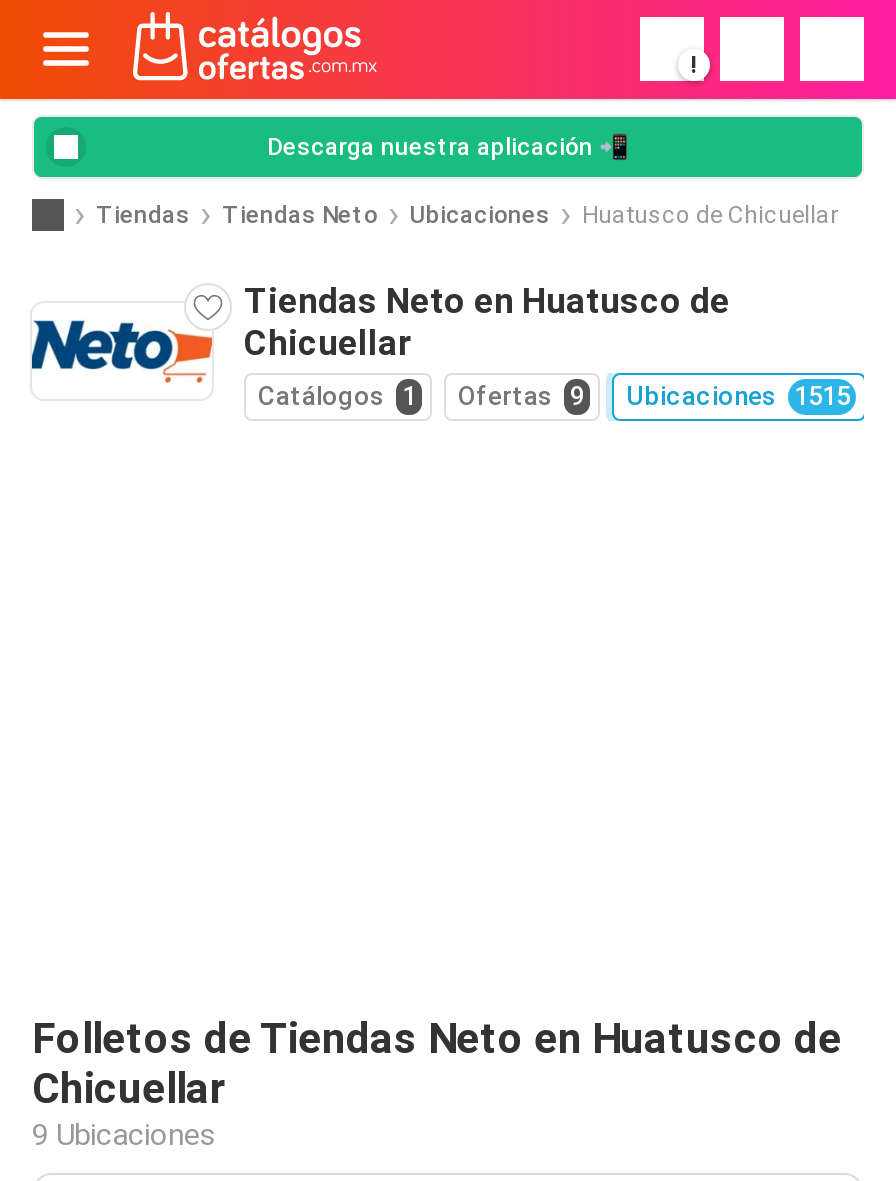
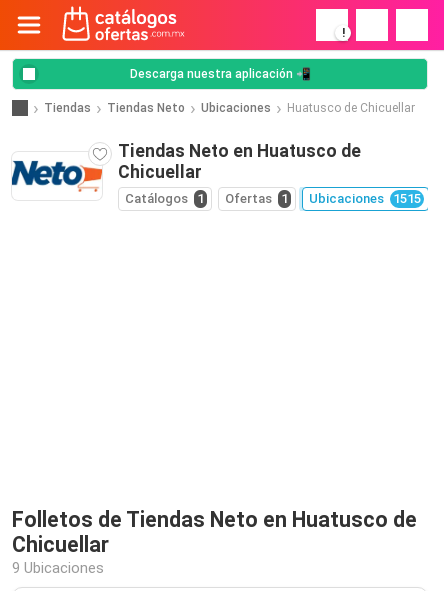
- Ofertas 9
+ Ofertas 1
